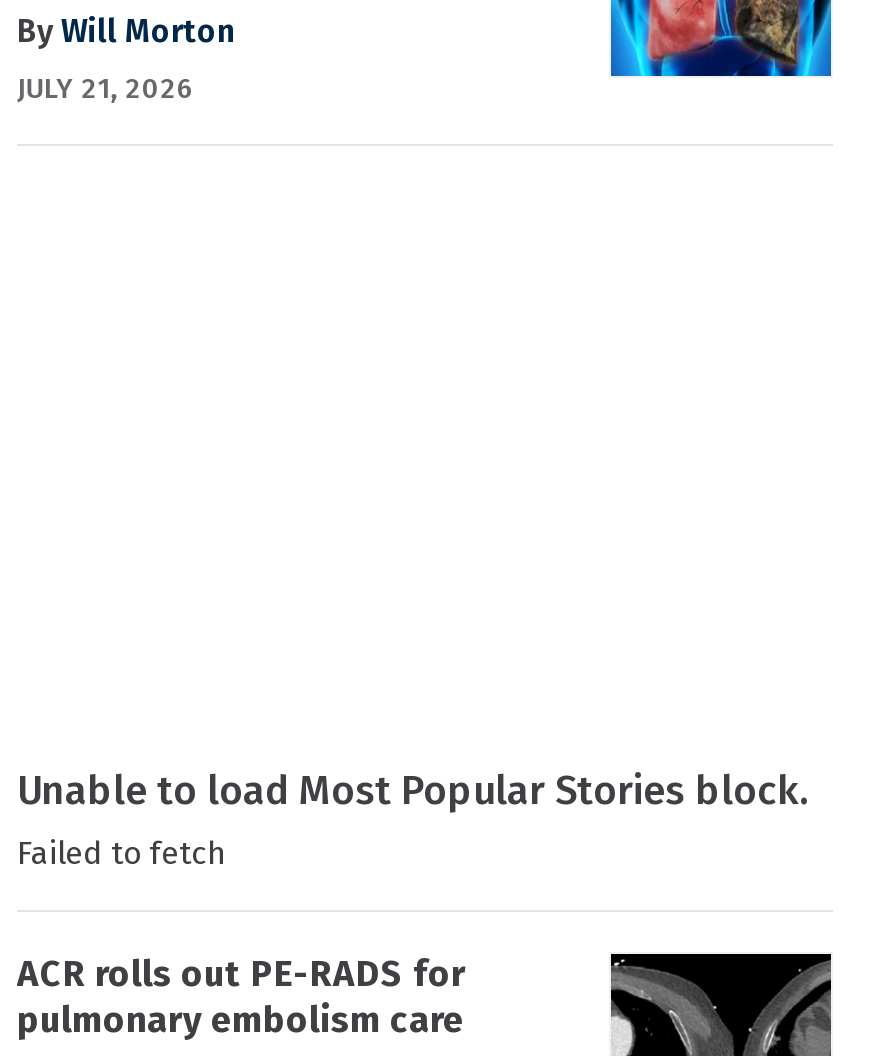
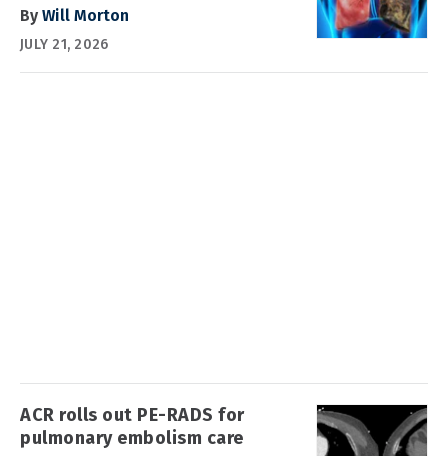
- Unable to load Most Popular Stories block.
- Failed to fetch
